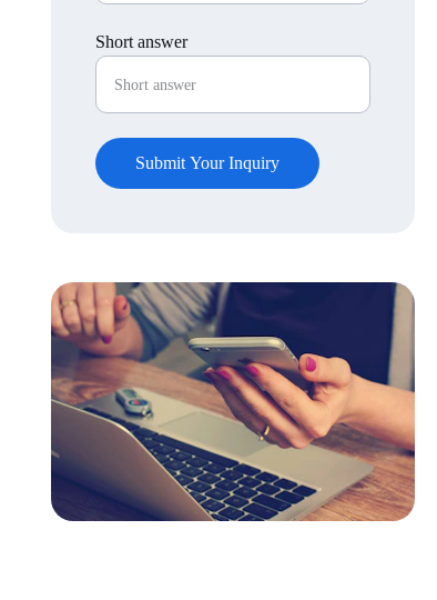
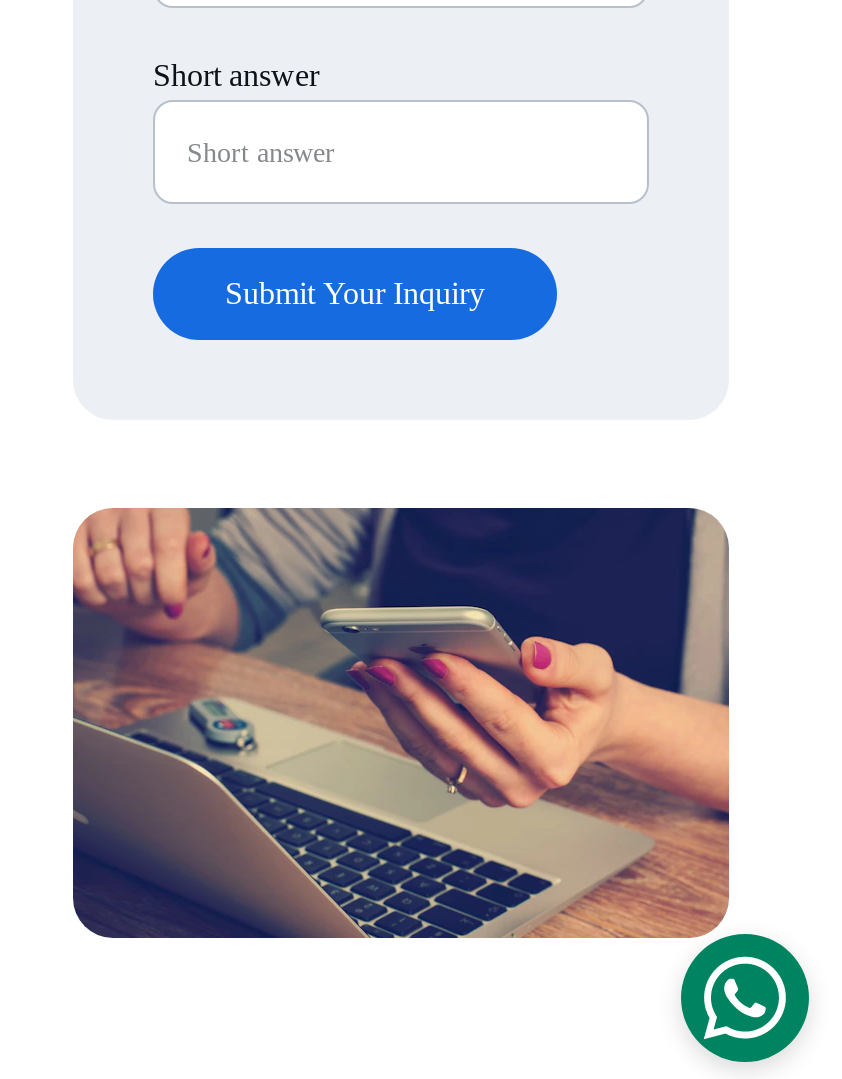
+ [image]
